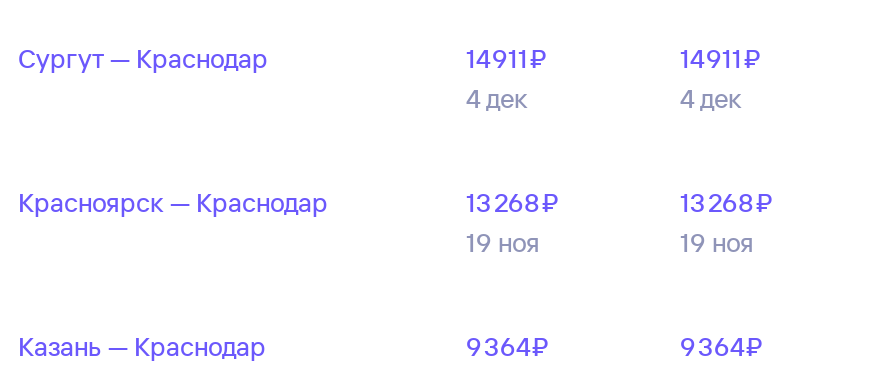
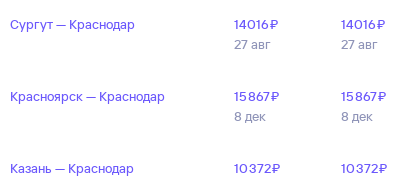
- 14 911 ₽
- 4 дек
+ 14 016 ₽
+ 27 авг

- 14 911 ₽
- 4 дек
+ 14 016 ₽
+ 27 авг

- 13 268 ₽
- 19 ноя
+ 15 867 ₽
+ 8 дек

- 13 268 ₽
- 19 ноя
+ 15 867 ₽
+ 8 дек

- 9 364 ₽
+ 10 372 ₽

- 9 364 ₽
+ 10 372 ₽
